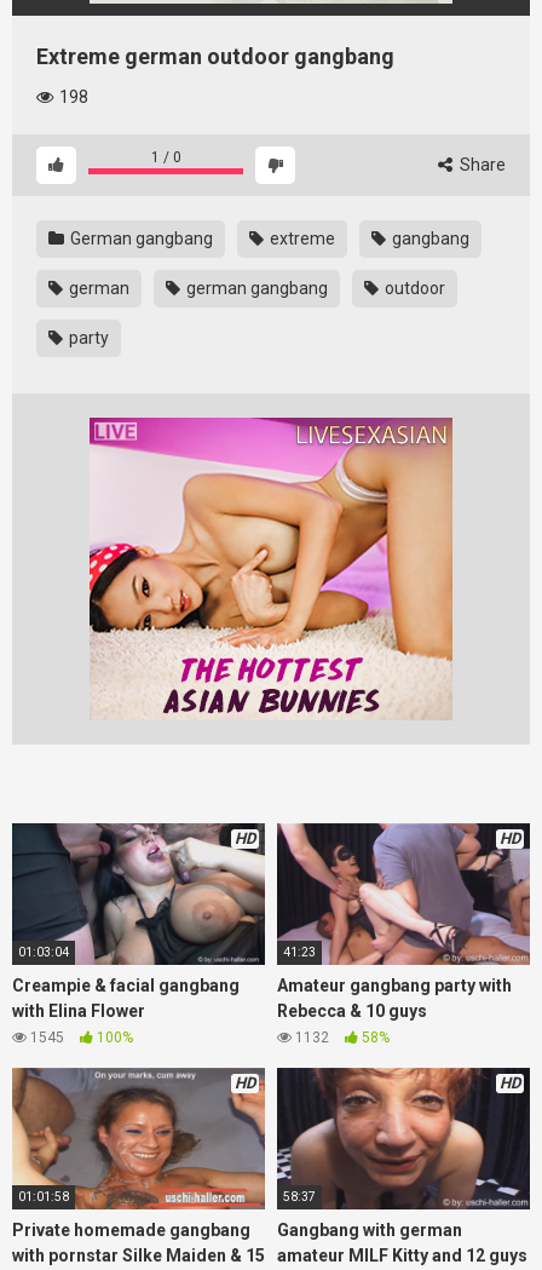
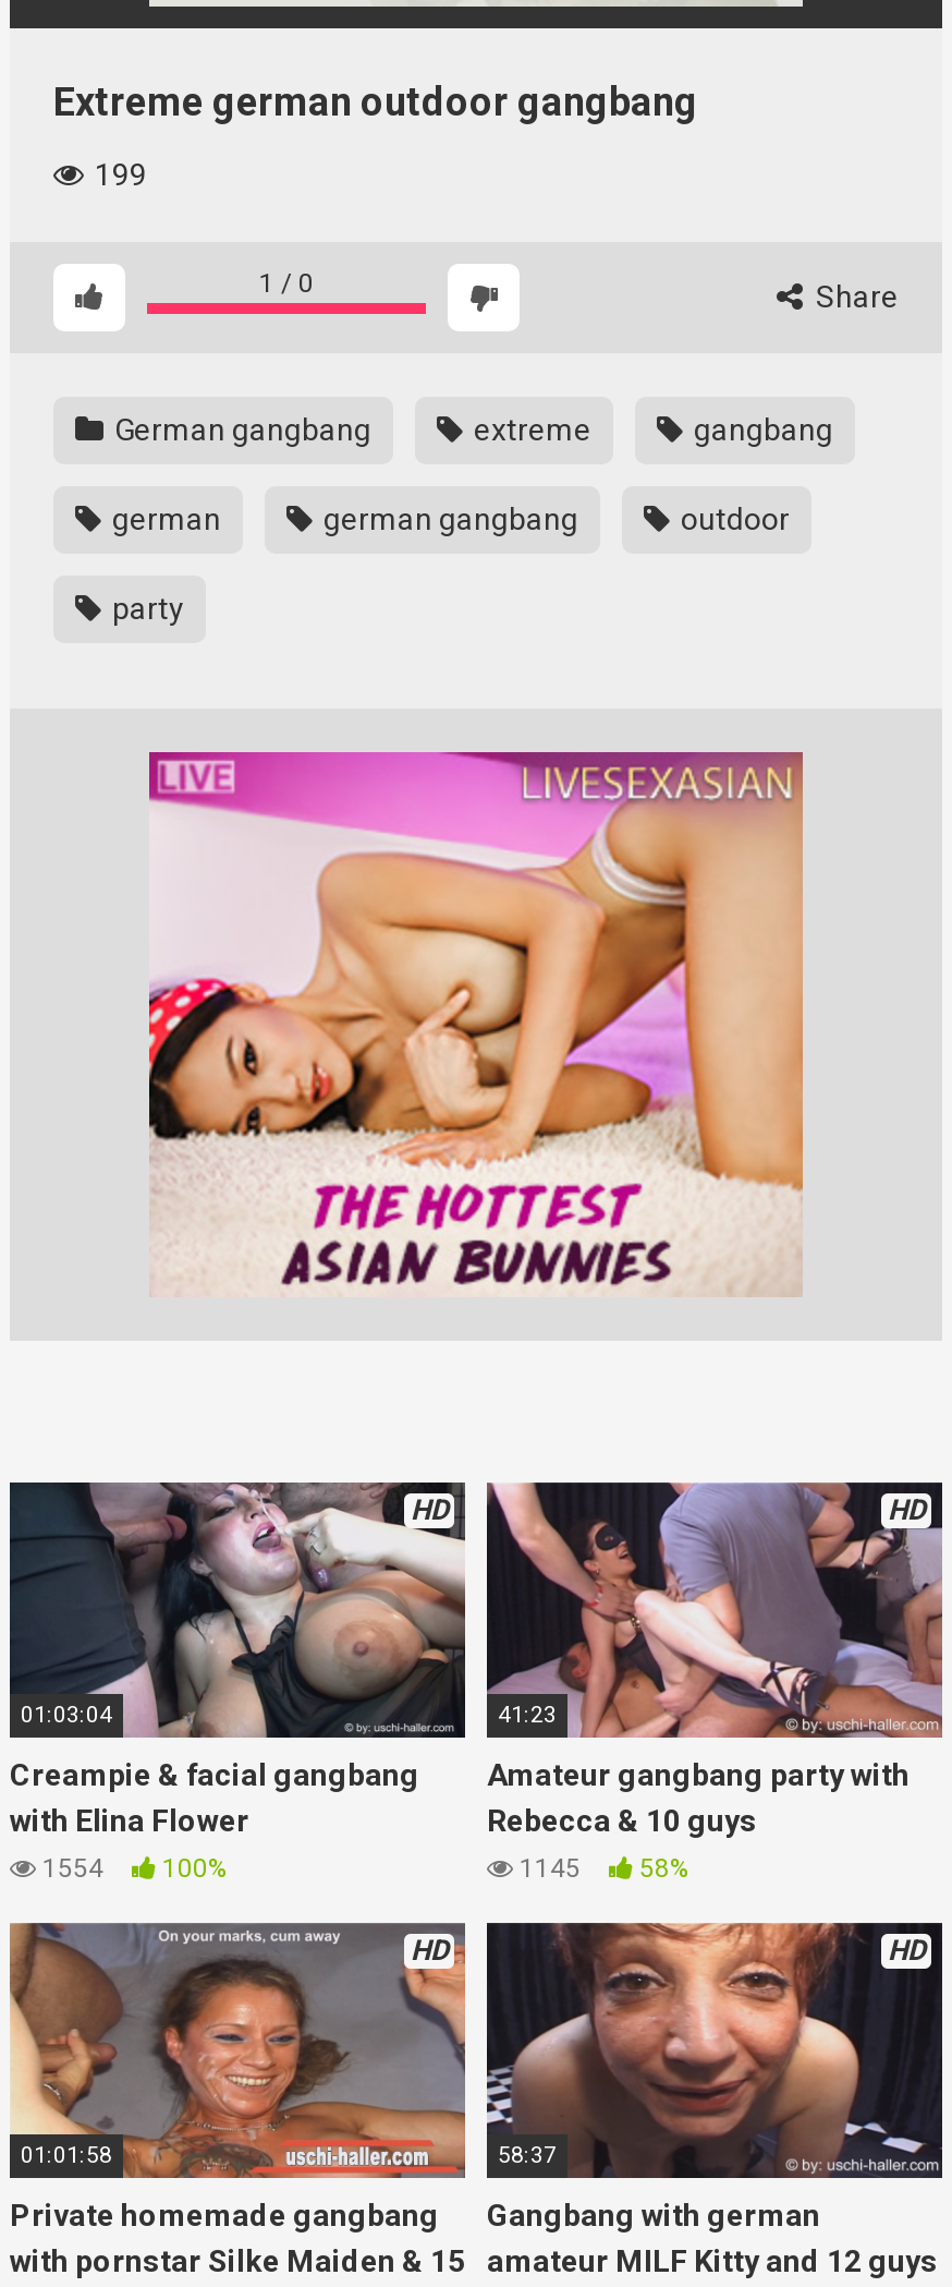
- 198
+ 199

- 1545 100%
+ 1554 100%

- 1132 58%
+ 1145 58%
